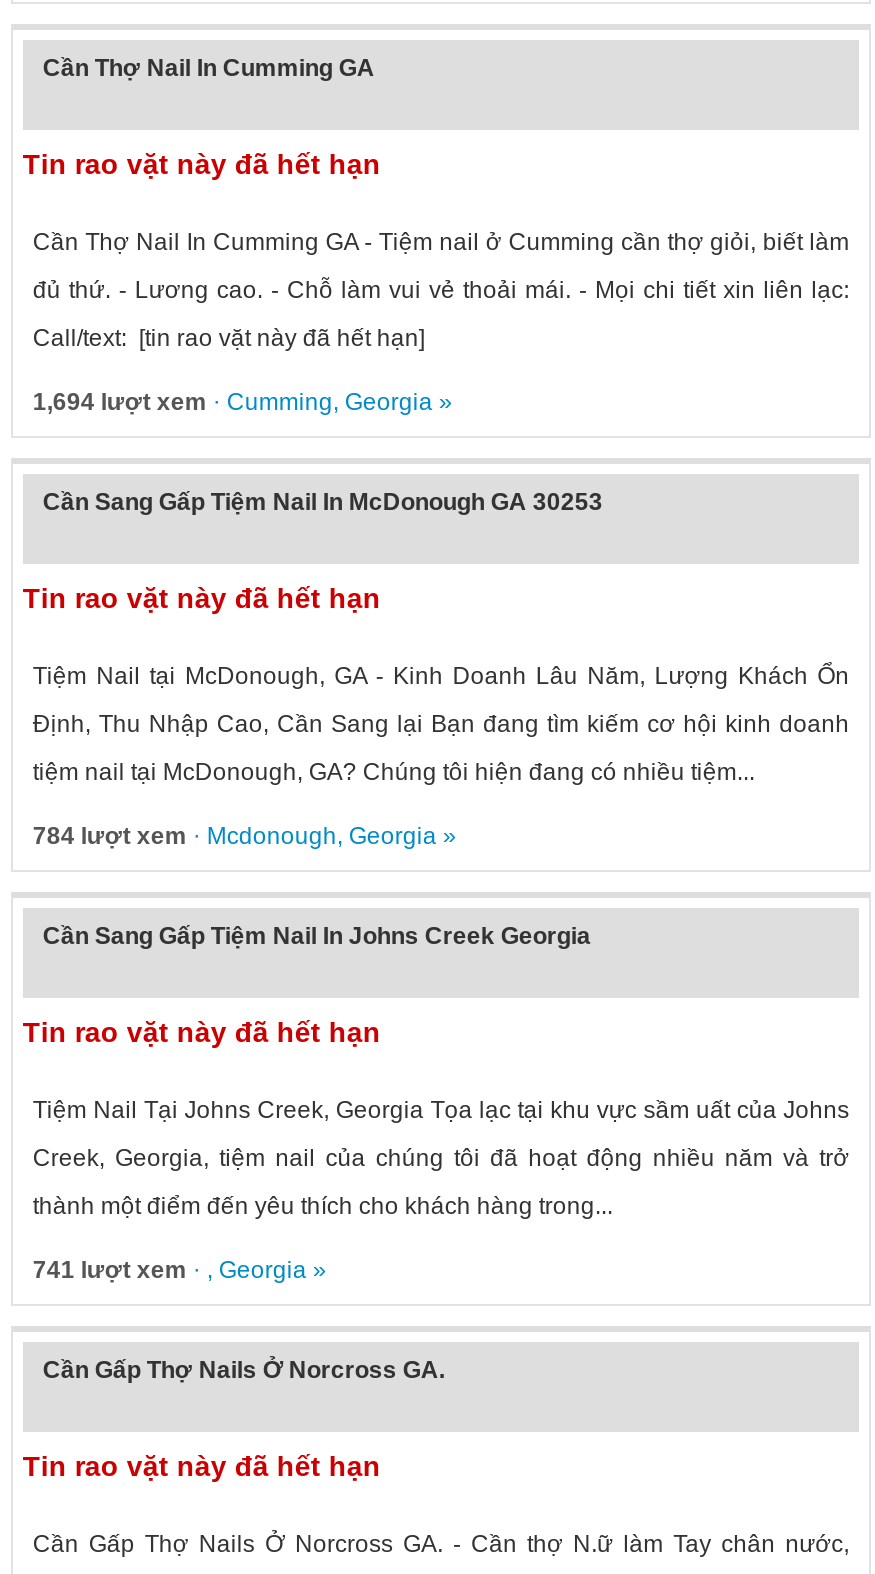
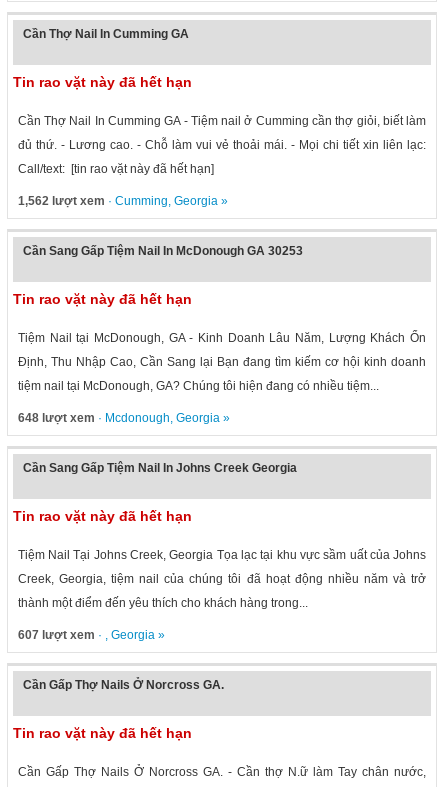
- 1,694 lượt xem · Cumming, Georgia»
+ 1,562 lượt xem · Cumming, Georgia»

- 784 lượt xem · Mcdonough, Georgia»
+ 648 lượt xem · Mcdonough, Georgia»

- 741 lượt xem · , Georgia»
+ 607 lượt xem · , Georgia»
